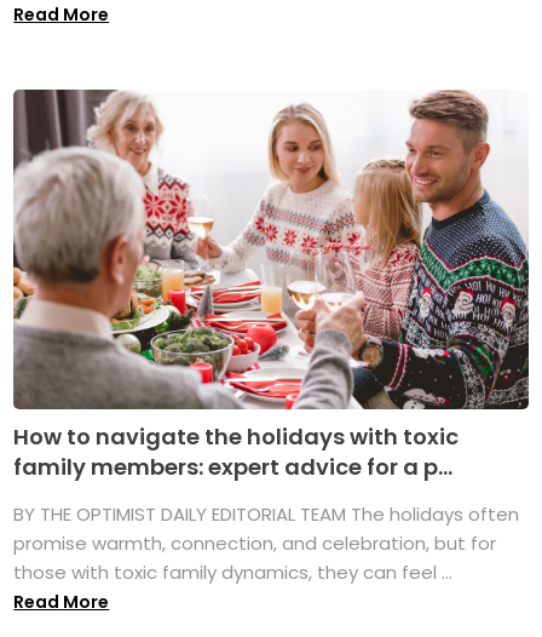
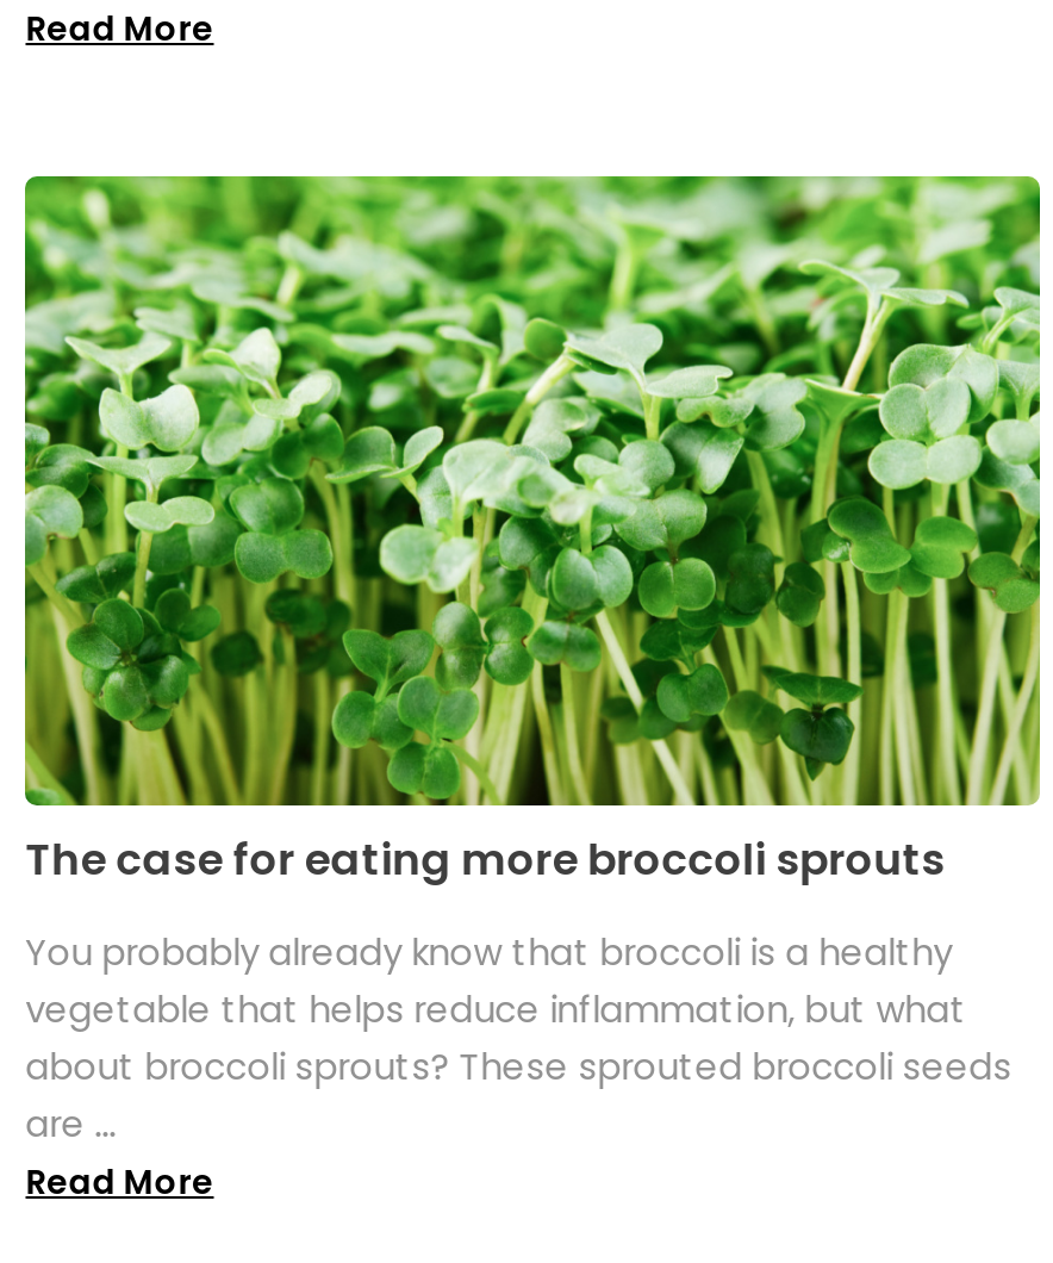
- [image]
- How to navigate the holidays with toxic
- family members: expert advice for a p...
+ [image]
+ The case for eating more broccoli sprouts

- BY THE OPTIMIST DAILY EDITORIAL TEAM The holidays often
- promise warmth, connection, and celebration, but for
- those with toxic family dynamics, they can feel ...
+ You probably already know that broccoli is a healthy
+ vegetable that helps reduce inflammation, but what
+ about broccoli sprouts? These sprouted broccoli seeds
+ are ...
